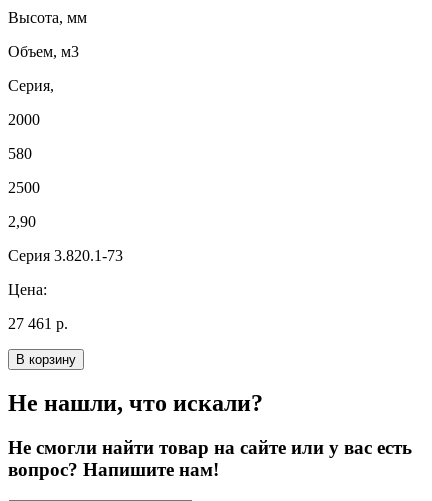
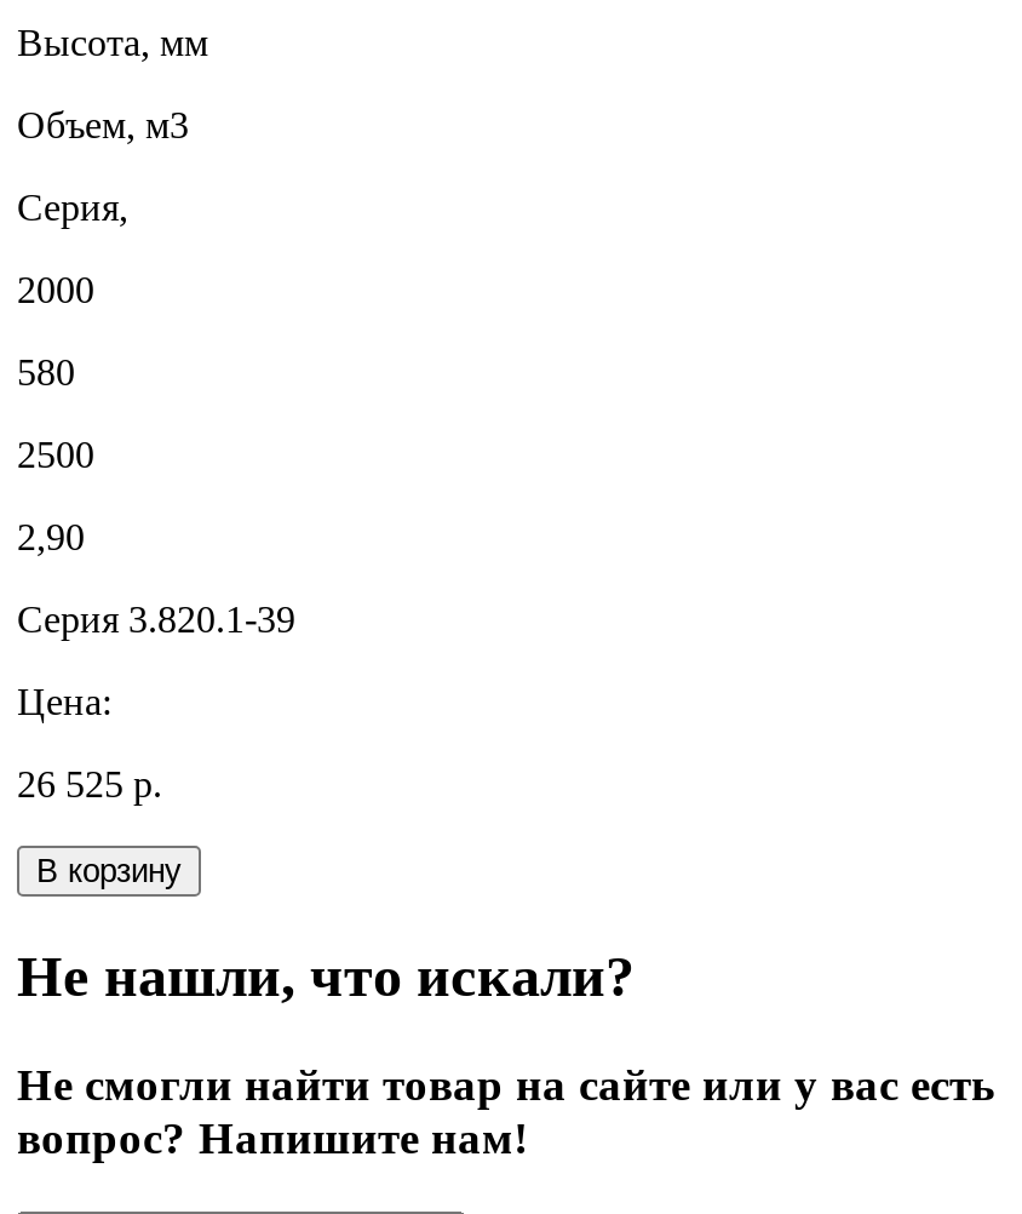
- Серия 3.820.1-73
+ Серия 3.820.1-39

- 27 461 р.
+ 26 525 р.
